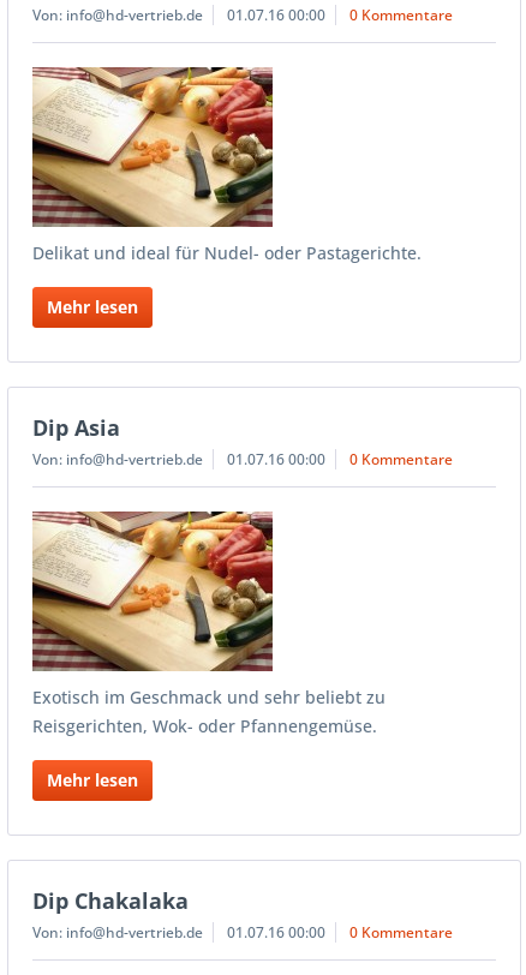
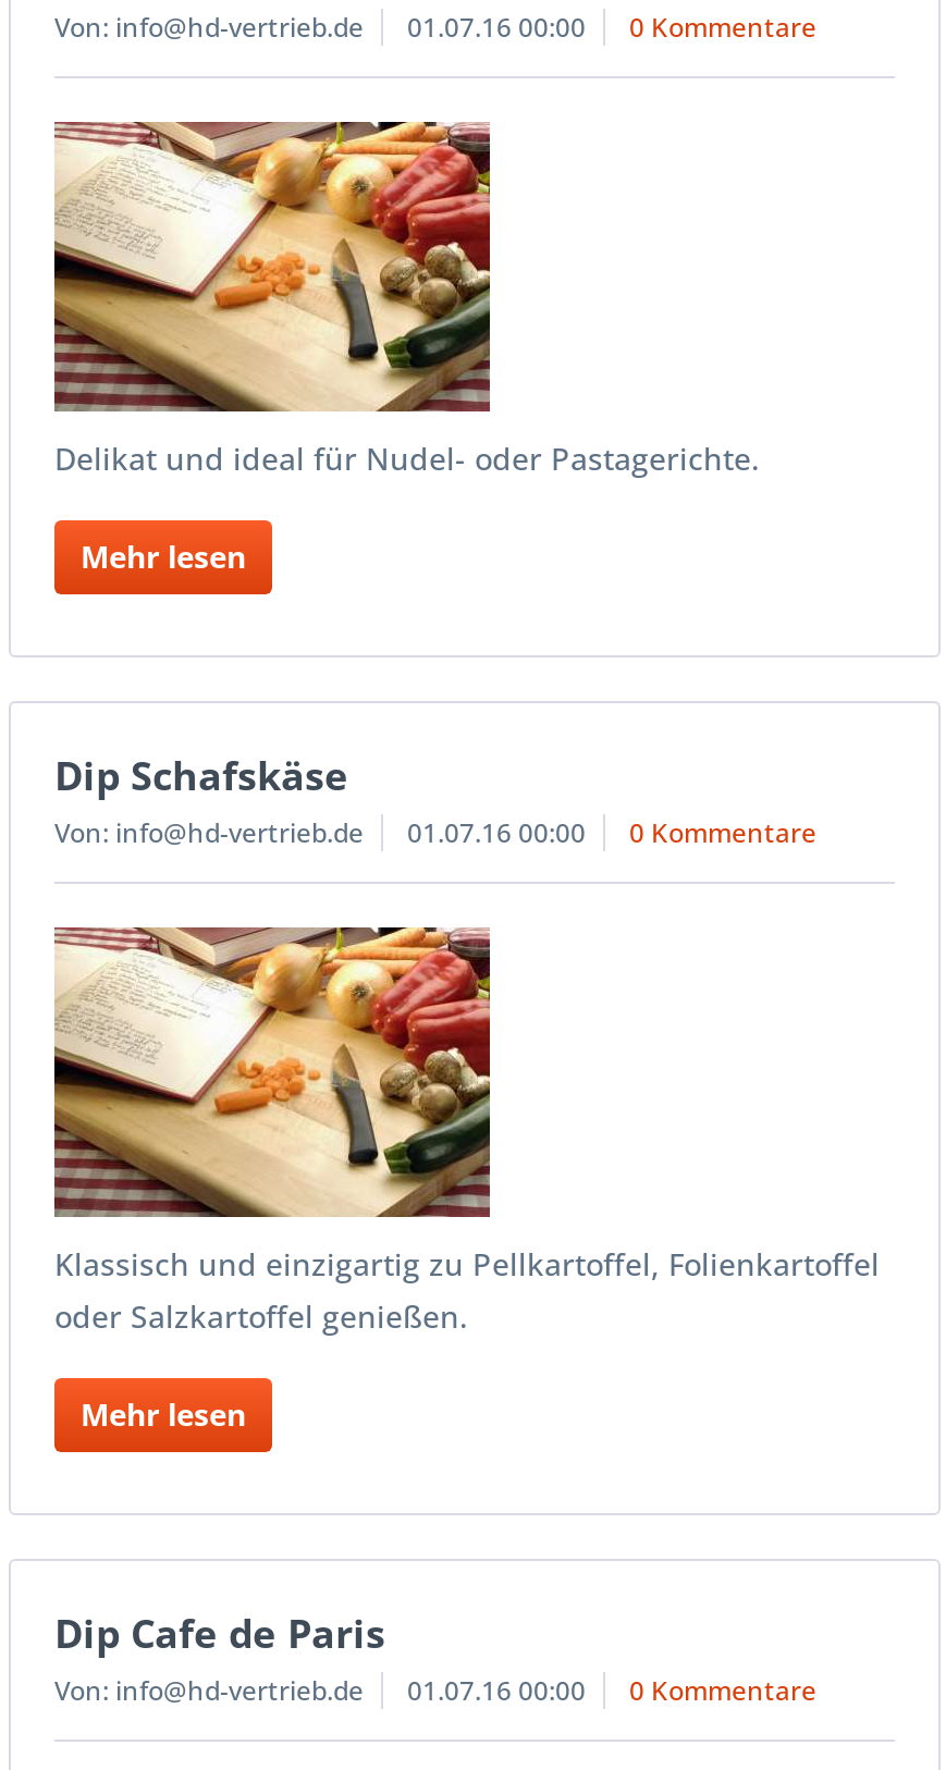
- Dip Asia
+ Dip Schafskäse

- Exotisch im Geschmack und sehr beliebt zu
- Reisgerichten, Wok- oder Pfannengemüse.
+ Klassisch und einzigartig zu Pellkartoffel, Folienkartoffel
+ oder Salzkartoffel genießen.

- Dip Chakalaka
+ Dip Cafe de Paris
